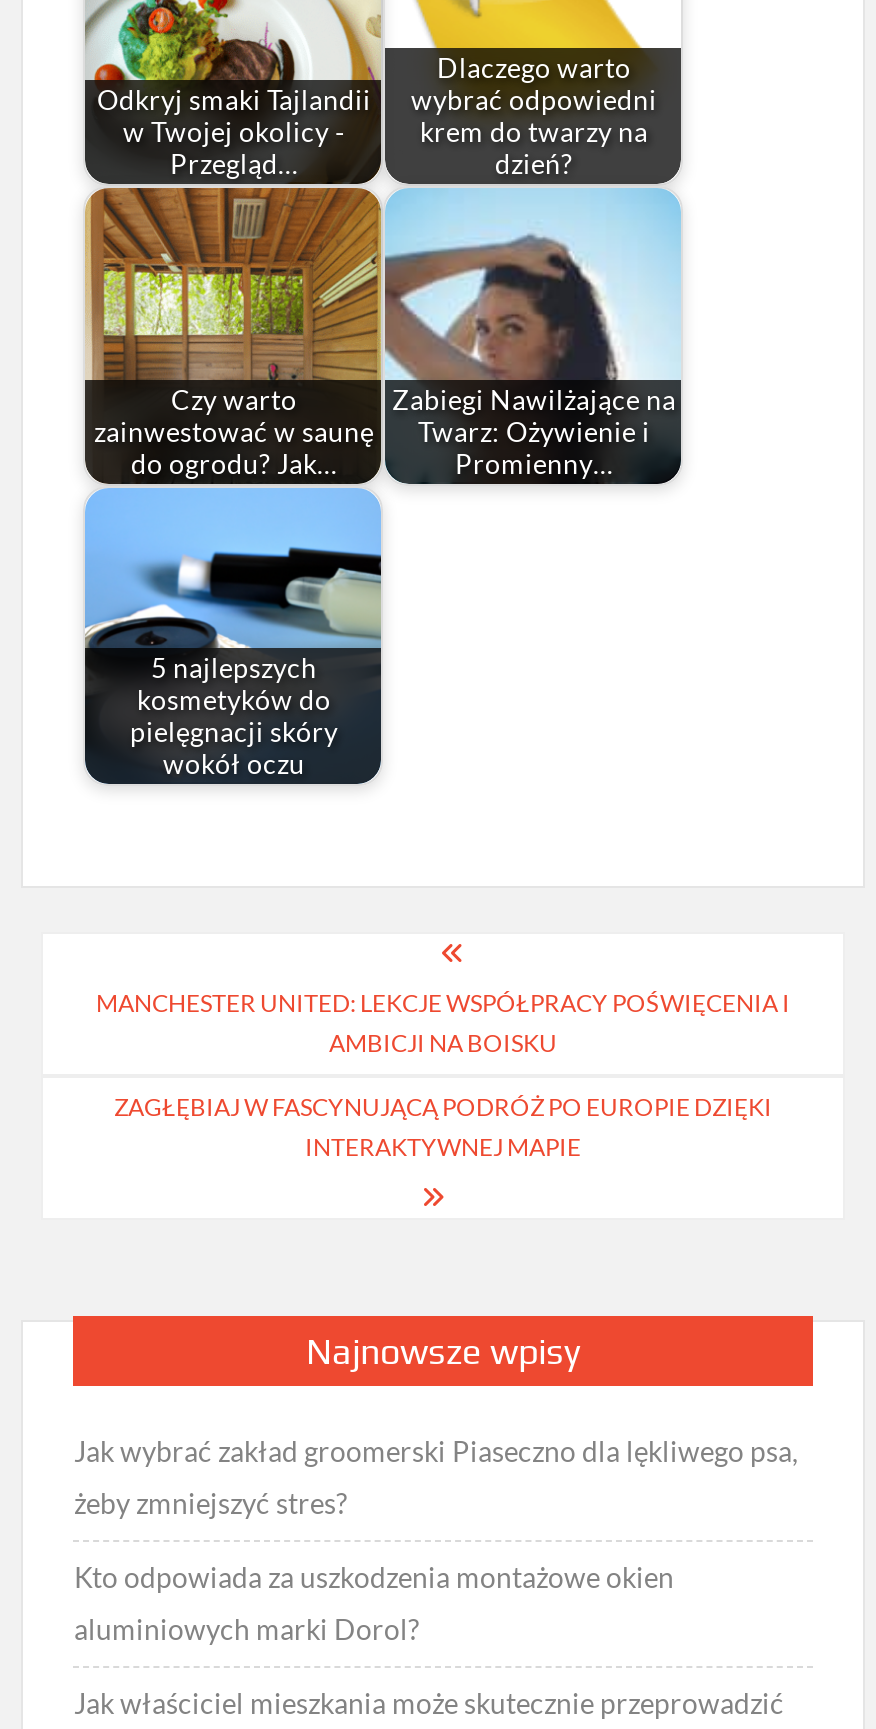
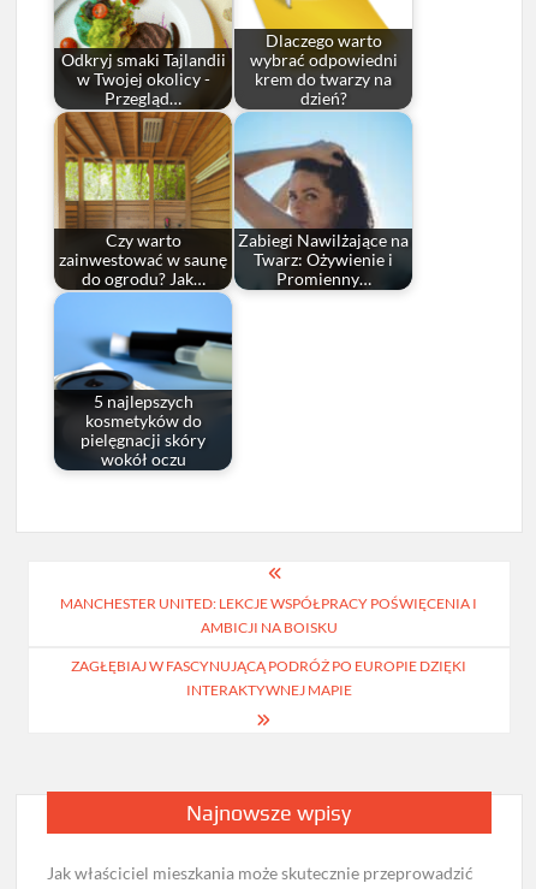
- Jak wybrać zakład groomerski Piaseczno dla lękliwego psa,
- żeby zmniejszyć stres?
- Kto odpowiada za uszkodzenia montażowe okien
- aluminiowych marki Dorol?
